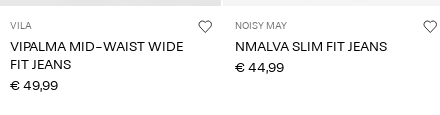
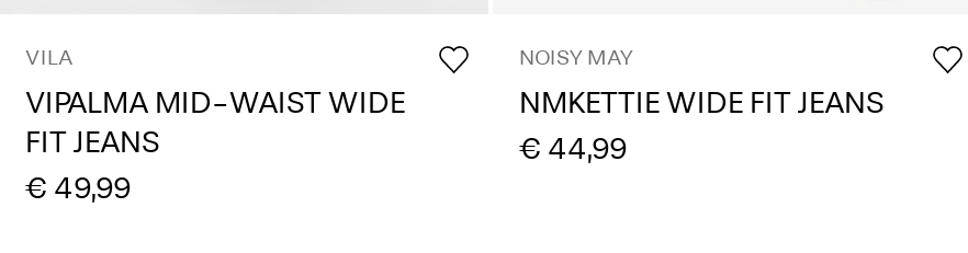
- NMALVA SLIM FIT JEANS
+ NMKETTIE WIDE FIT JEANS
